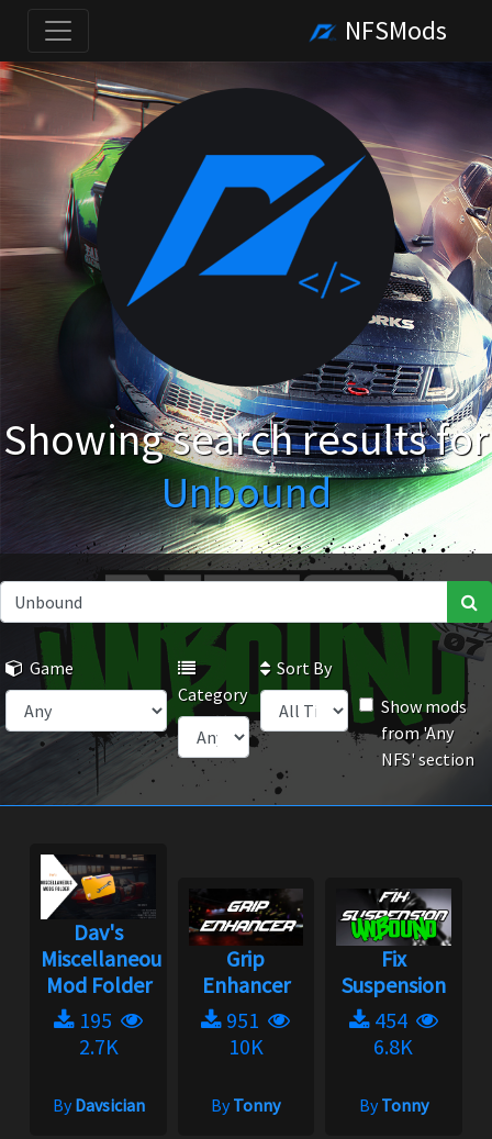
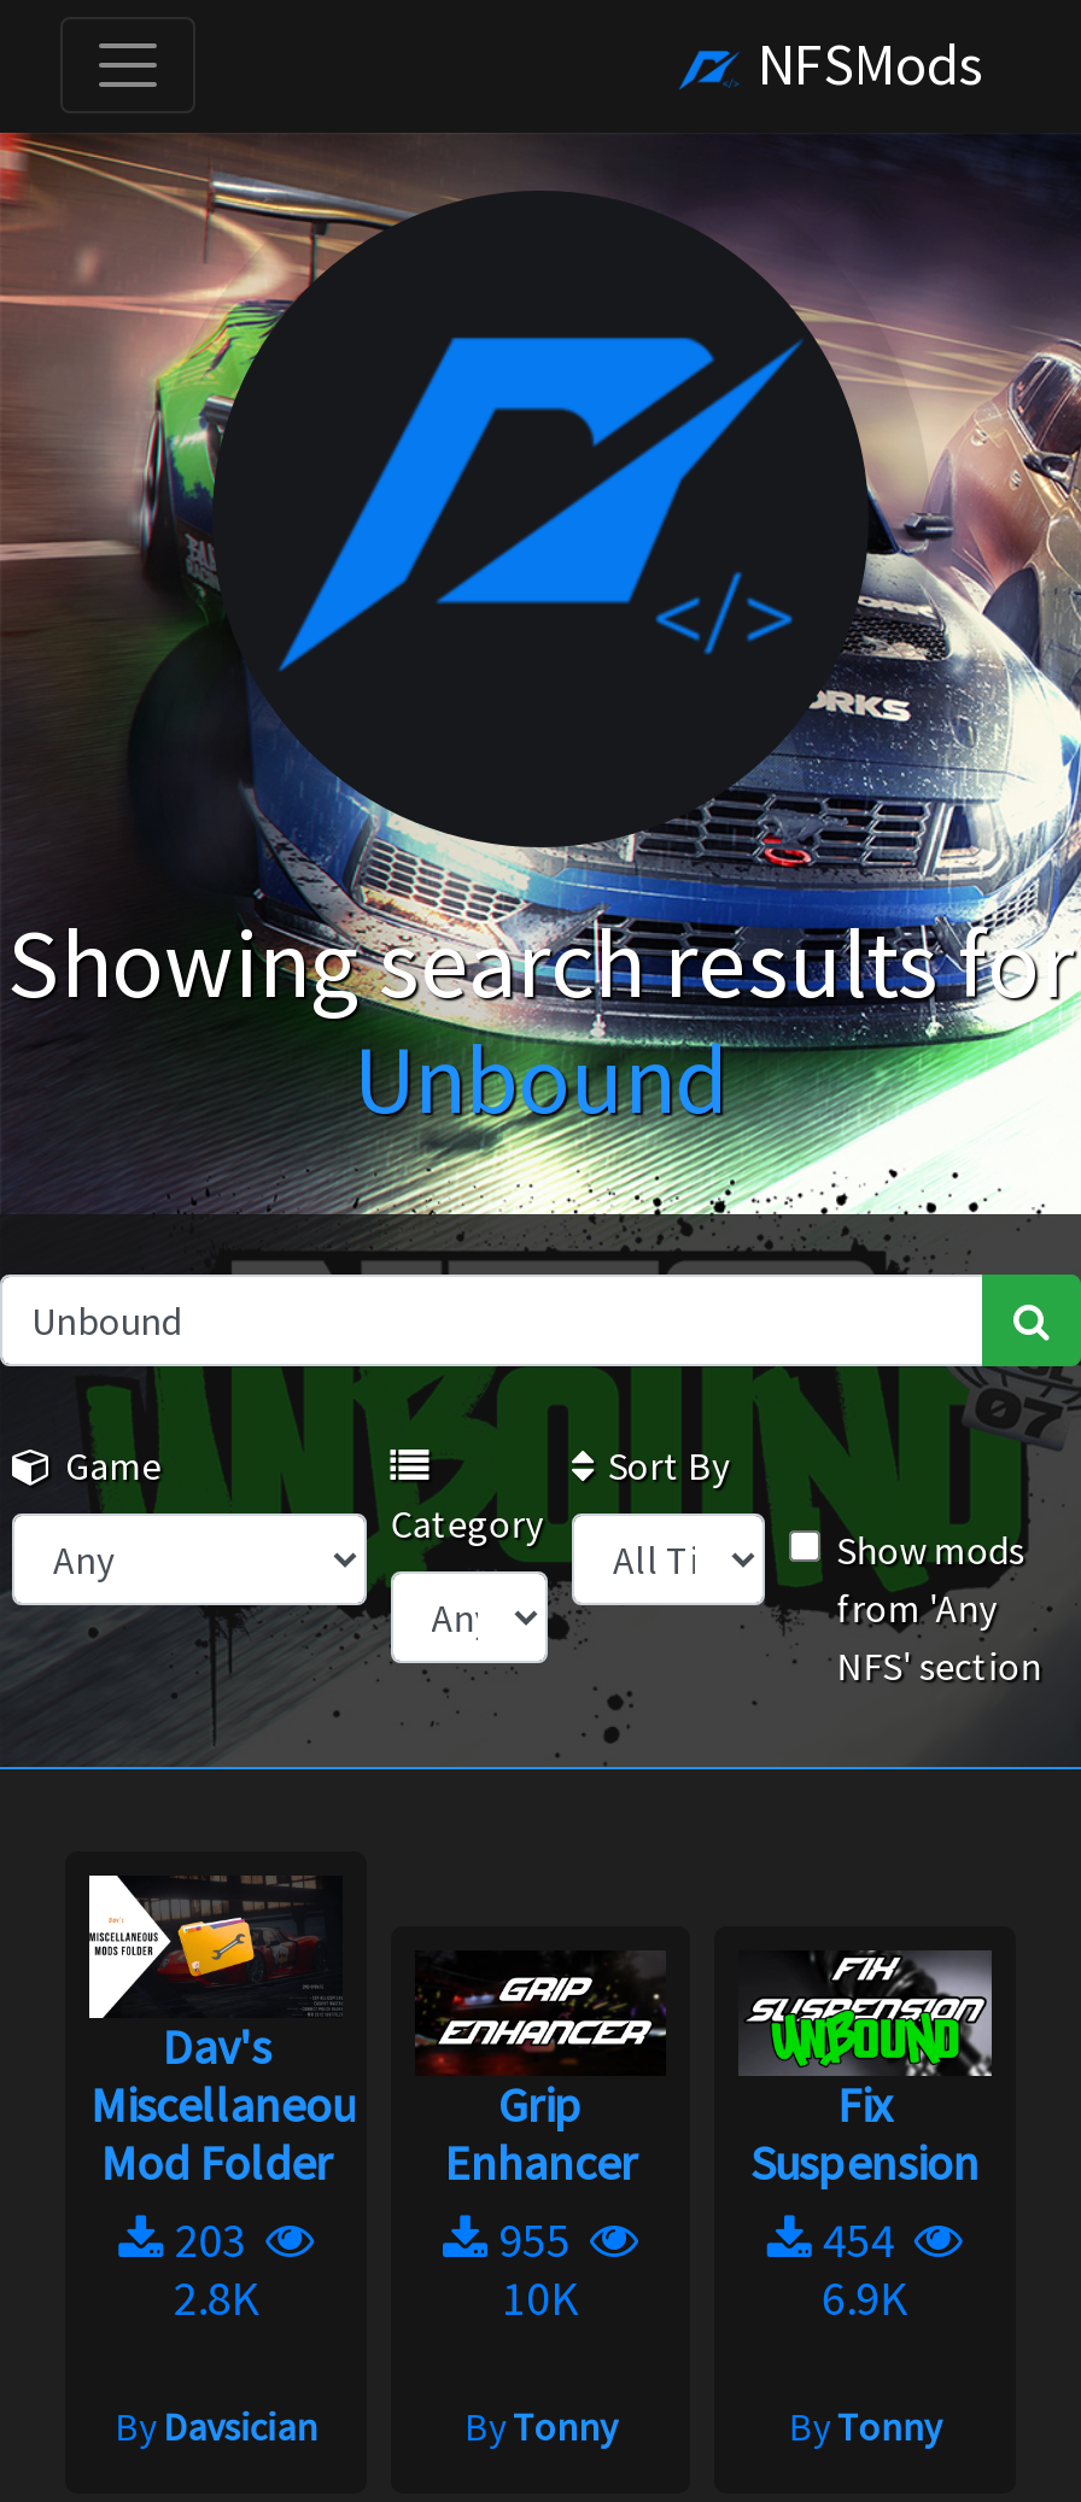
- 195
- 2.7K
+ 203
+ 2.8K

- 951
+ 955

- 6.8K
+ 6.9K
